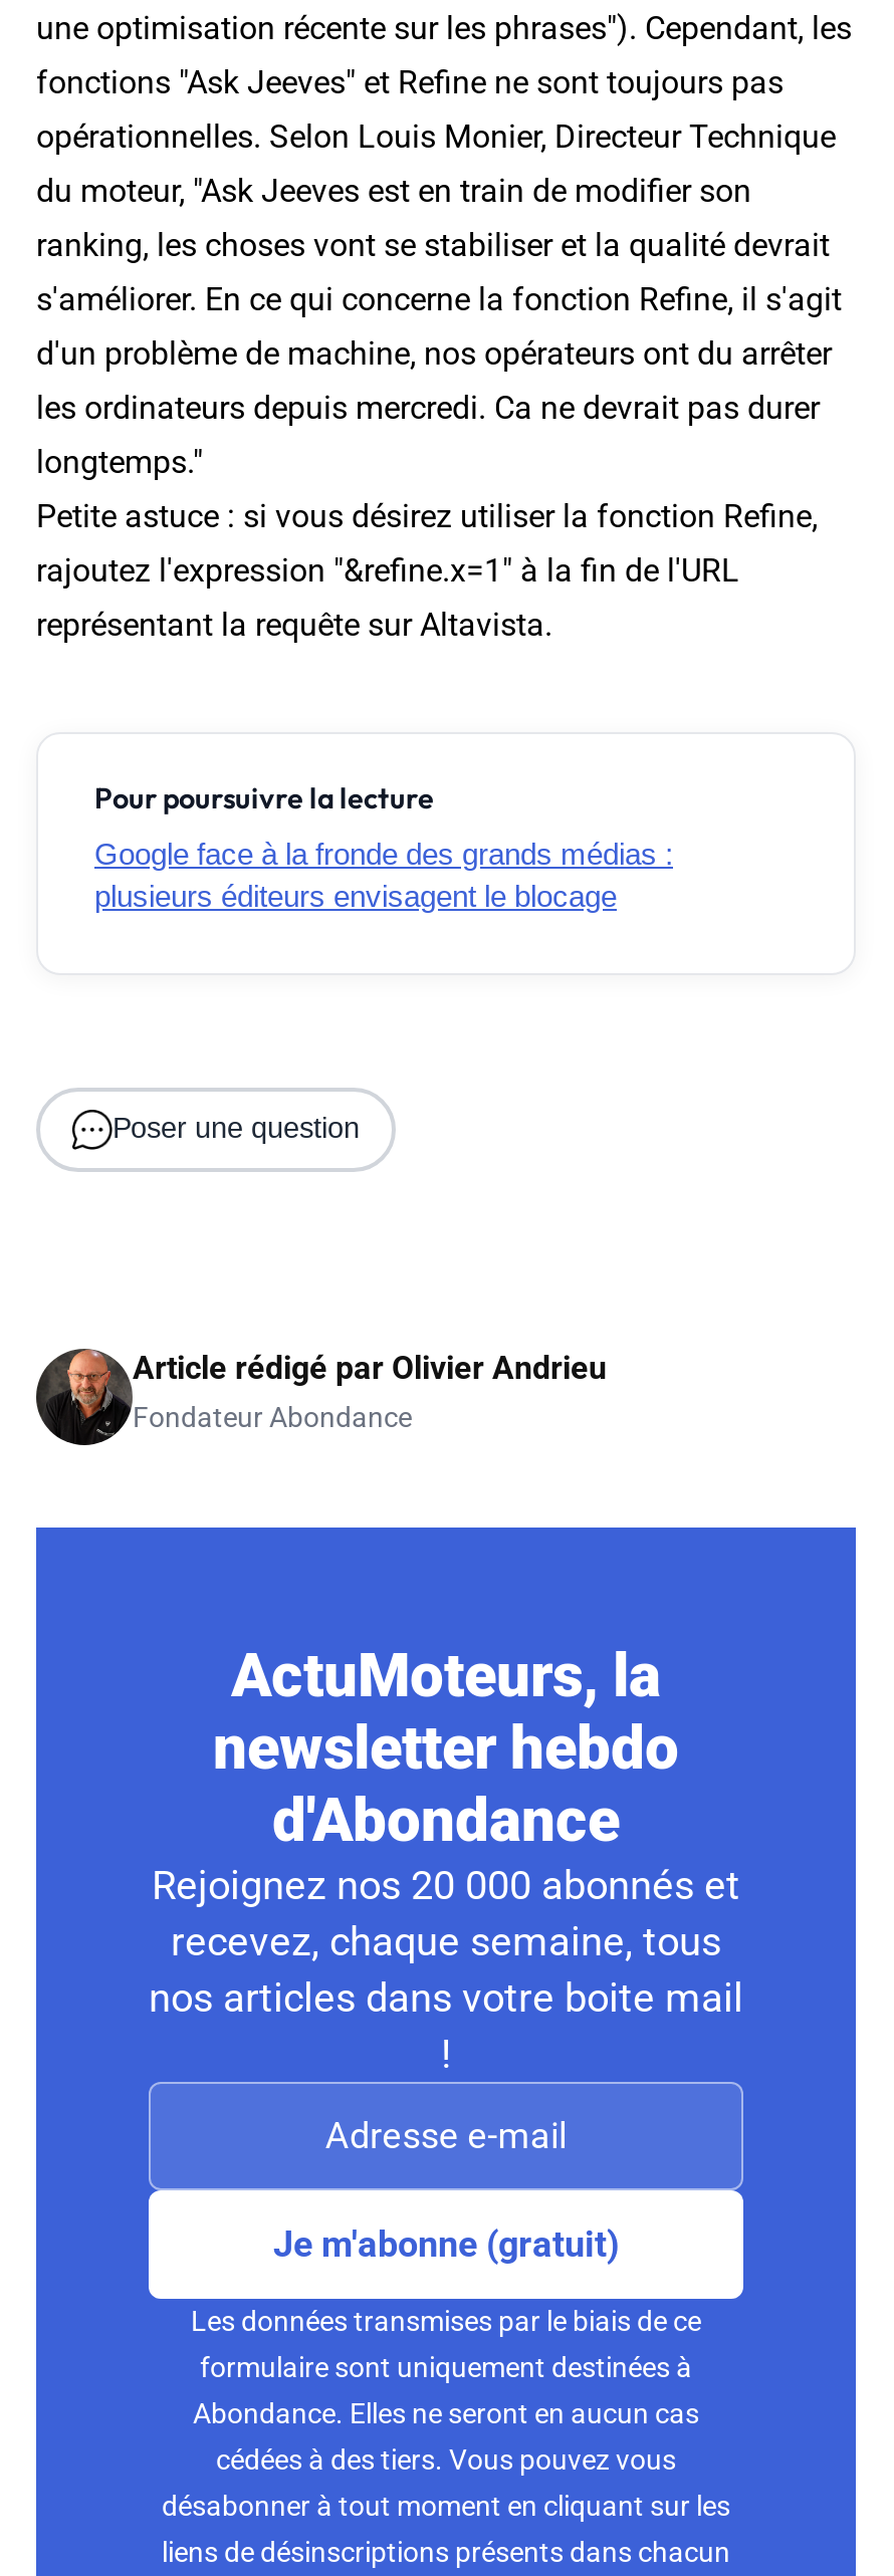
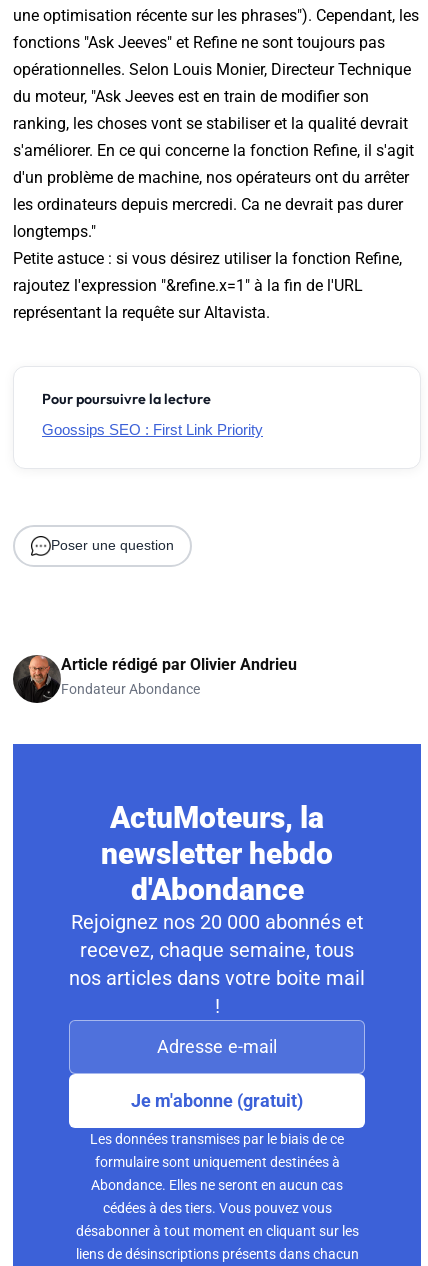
- Google face à la fronde des grands médias :
- plusieurs éditeurs envisagent le blocage
+ Goossips SEO : First Link Priority
